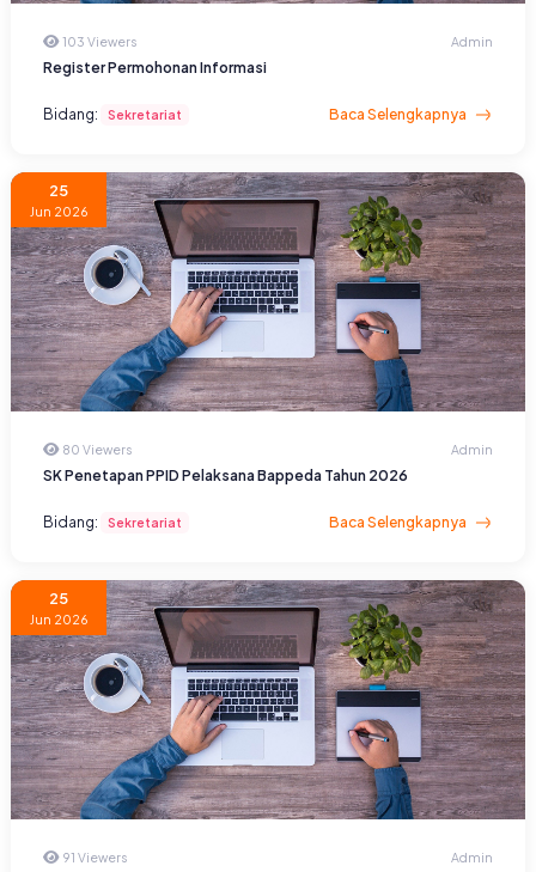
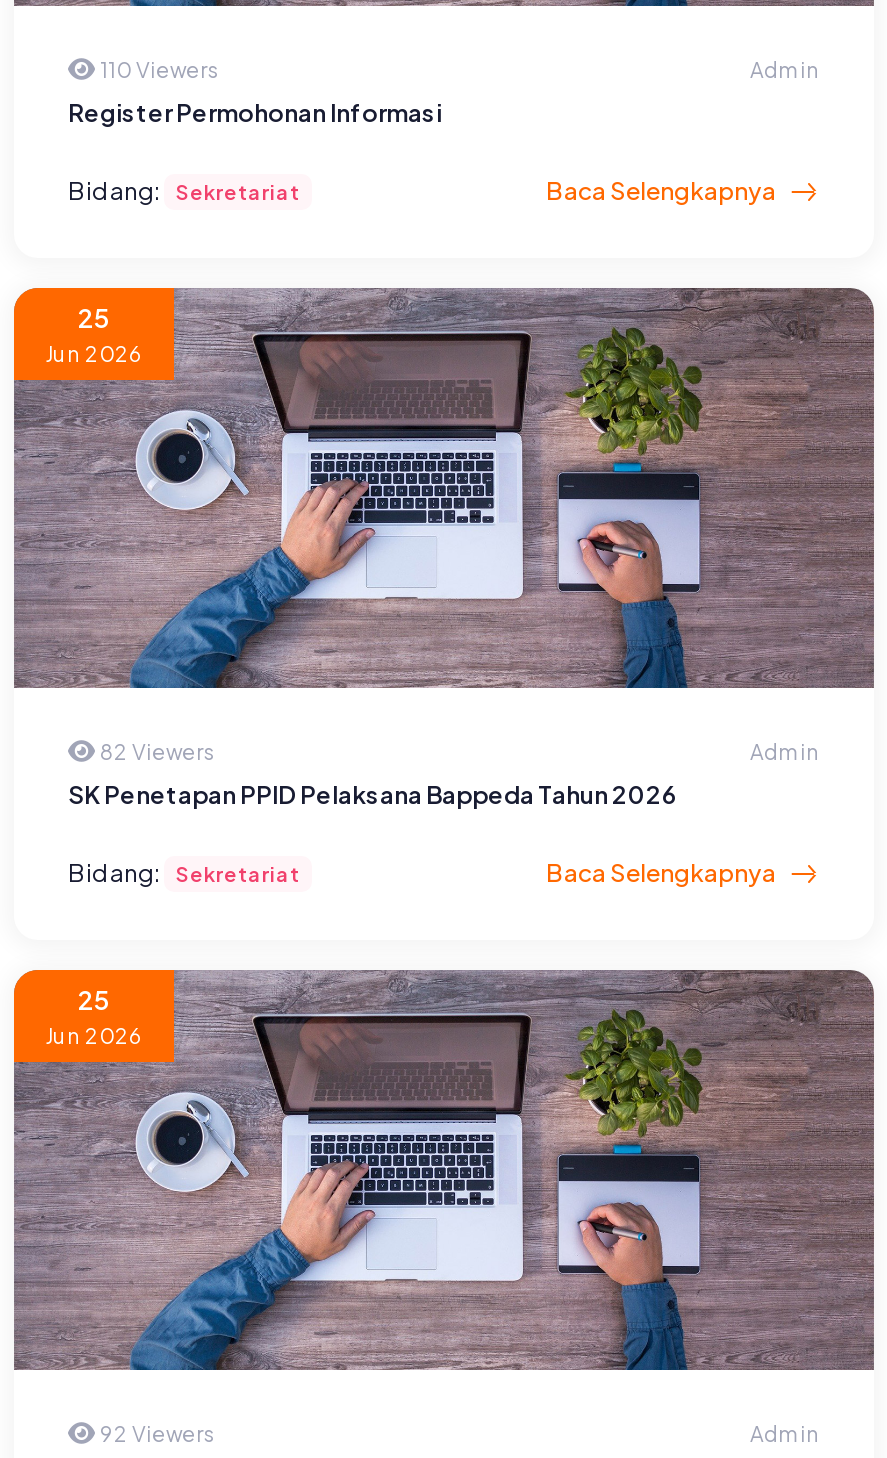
- 103 Viewers
+ 110 Viewers

- 80 Viewers
+ 82 Viewers

- 91 Viewers
+ 92 Viewers
